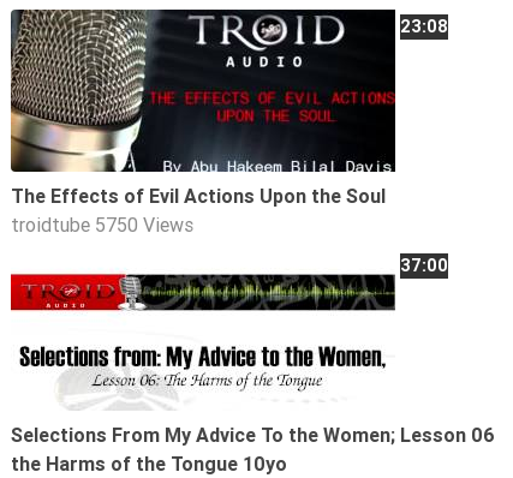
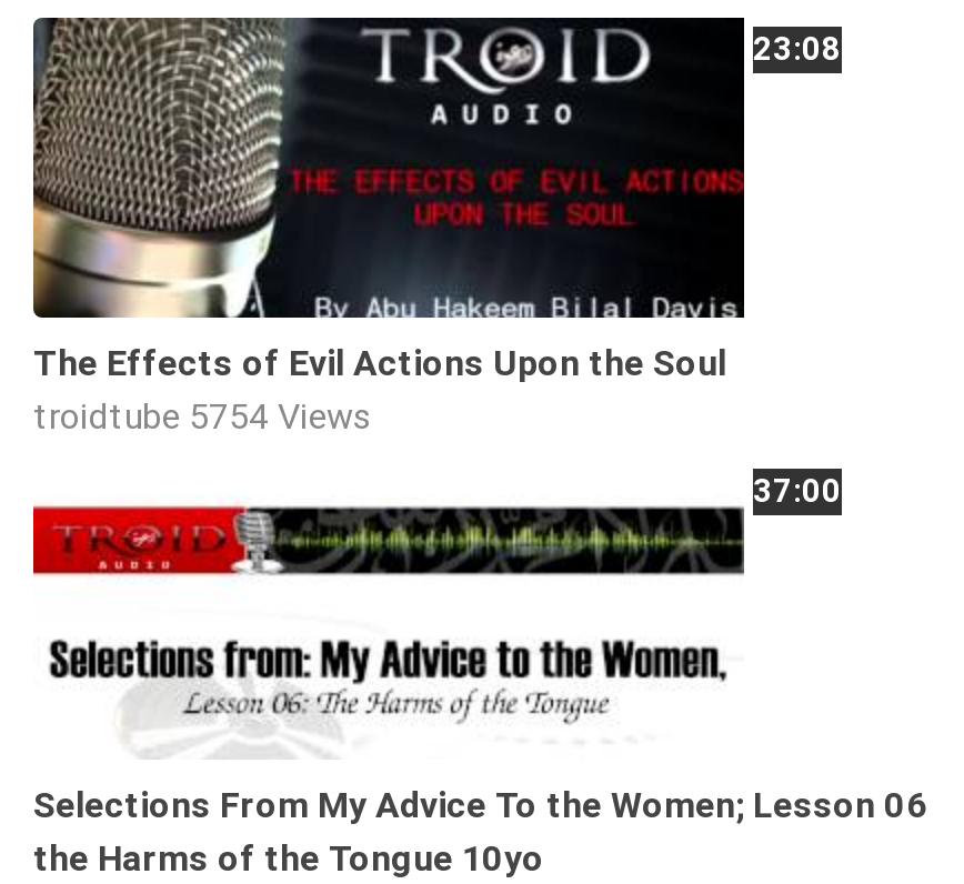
- troidtube 5750 Views
+ troidtube 5754 Views
